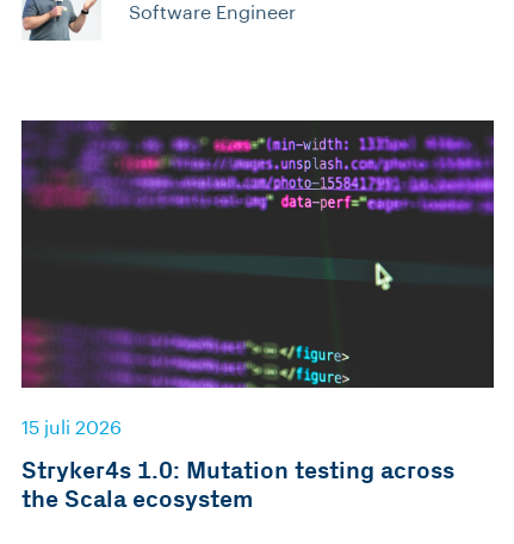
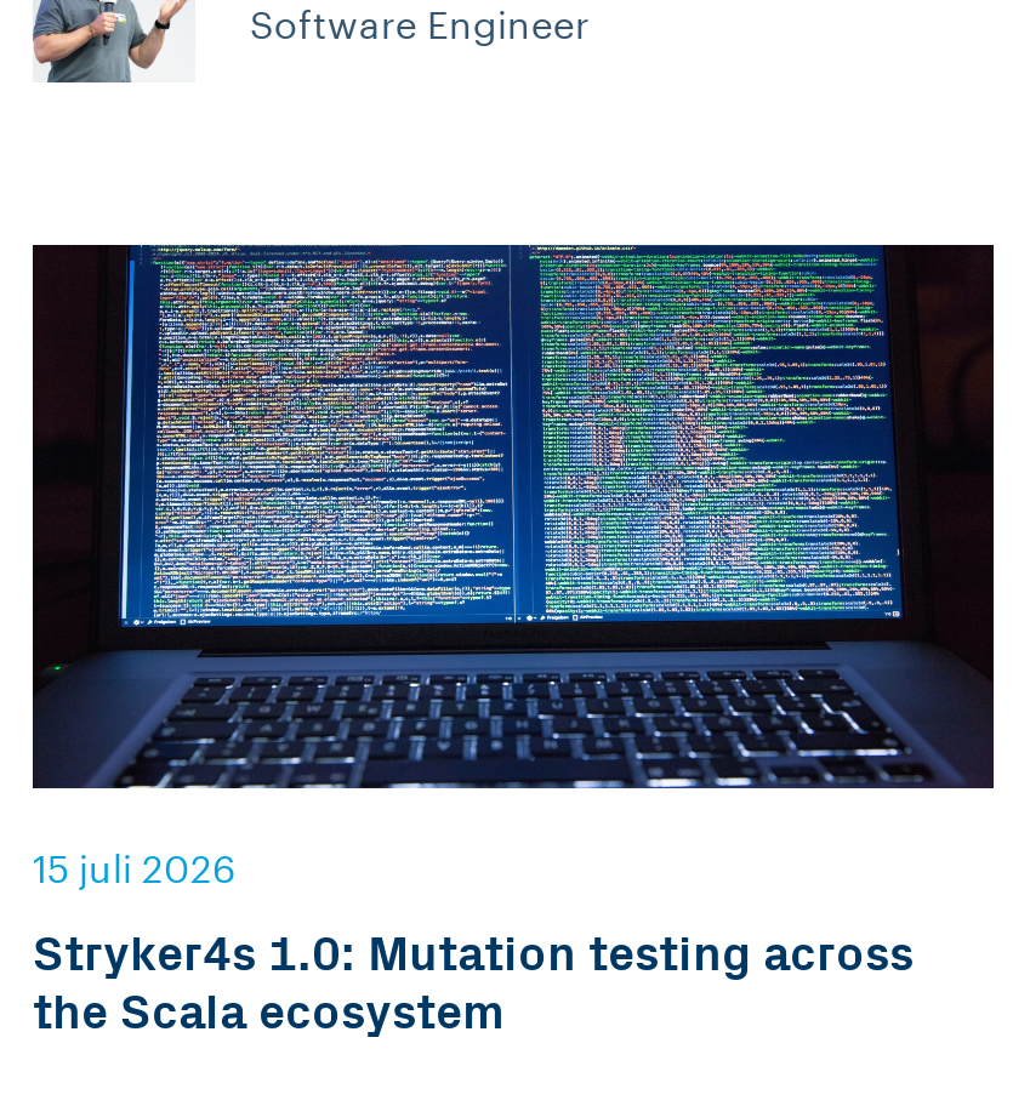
- [image]
+ [image]
